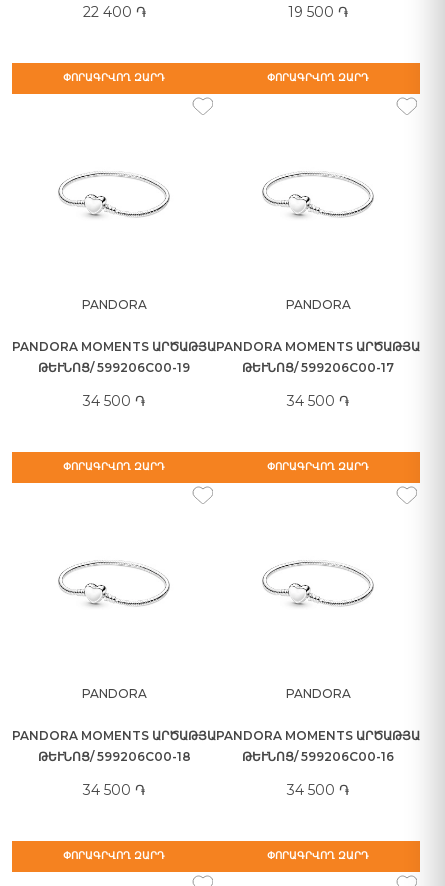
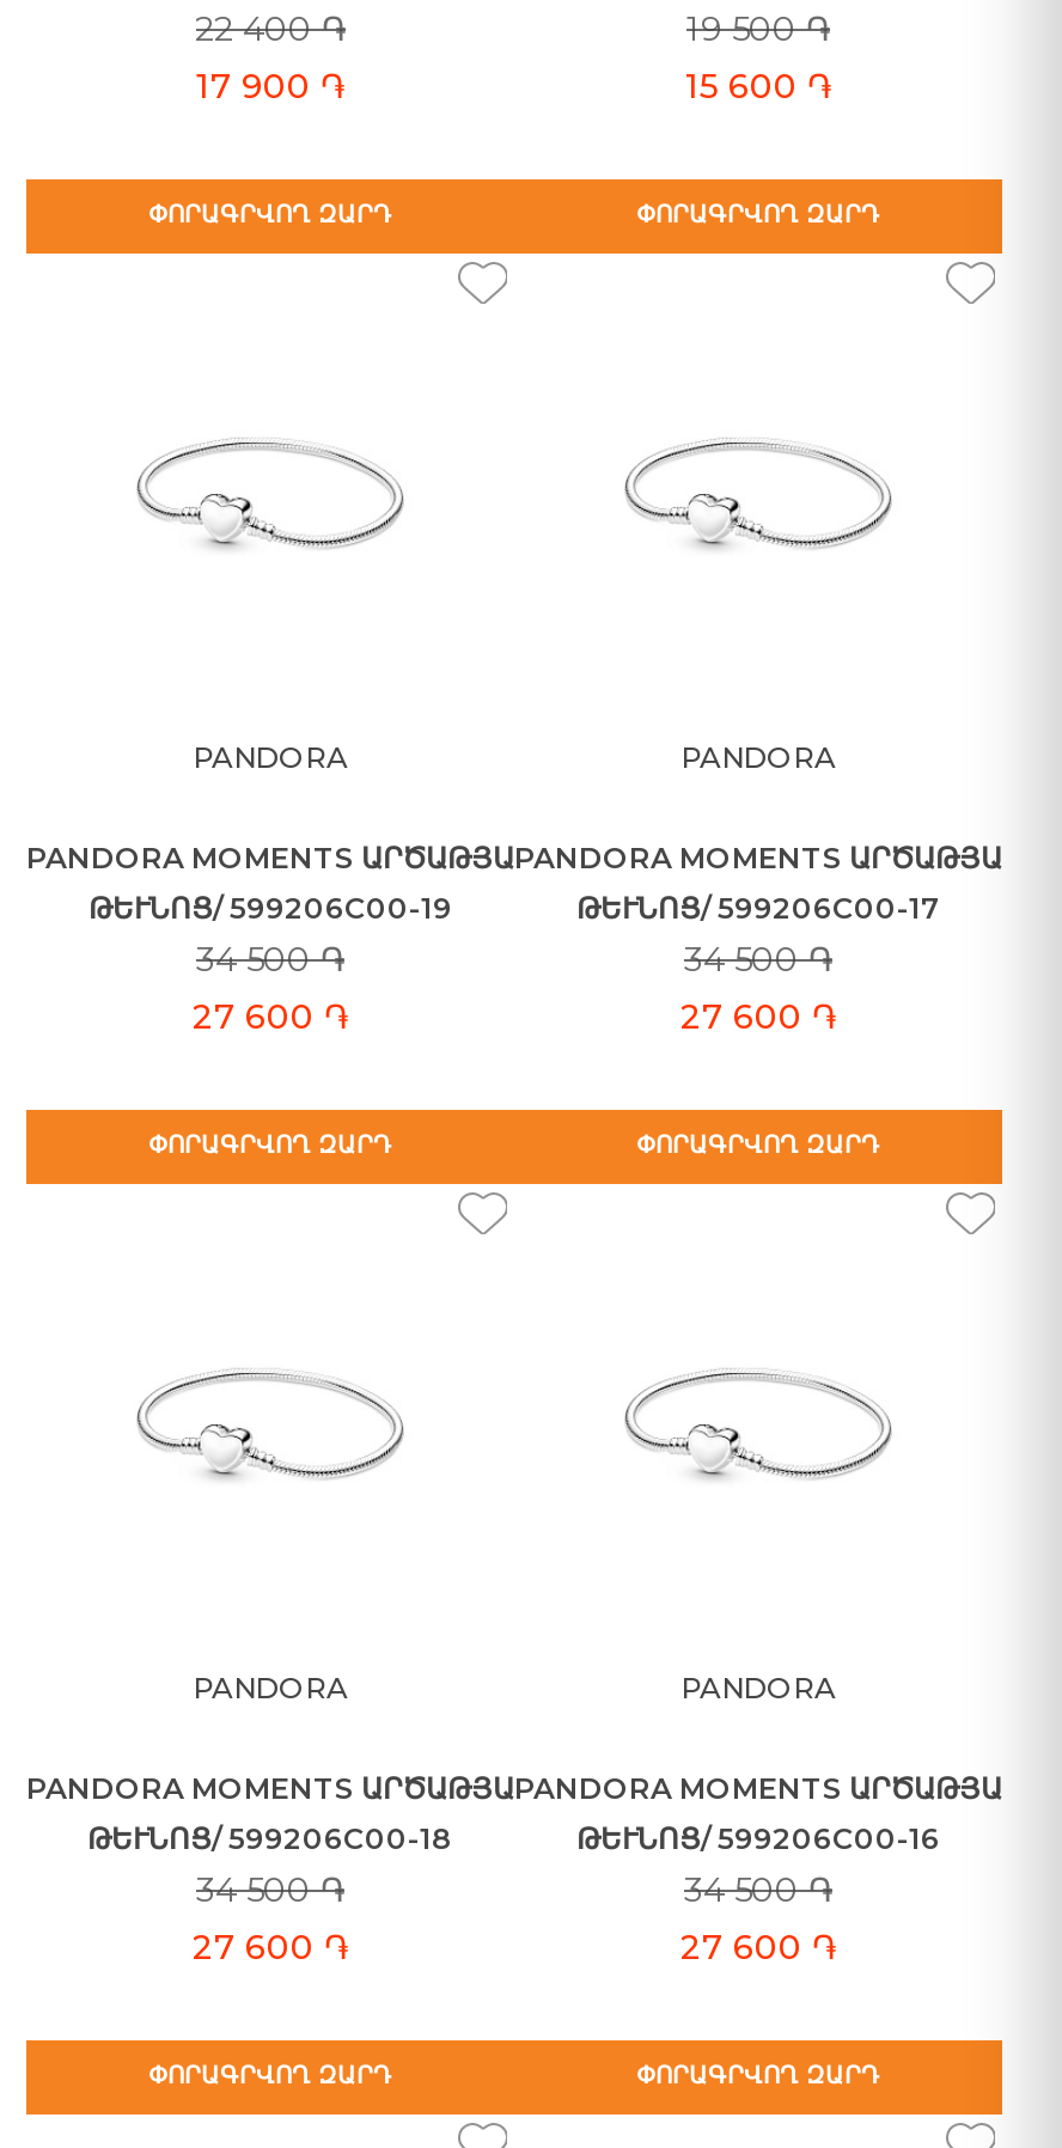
+ 17 900 ֏

+ 15 600 ֏

+ 27 600 ֏

+ 27 600 ֏

+ 27 600 ֏

+ 27 600 ֏
